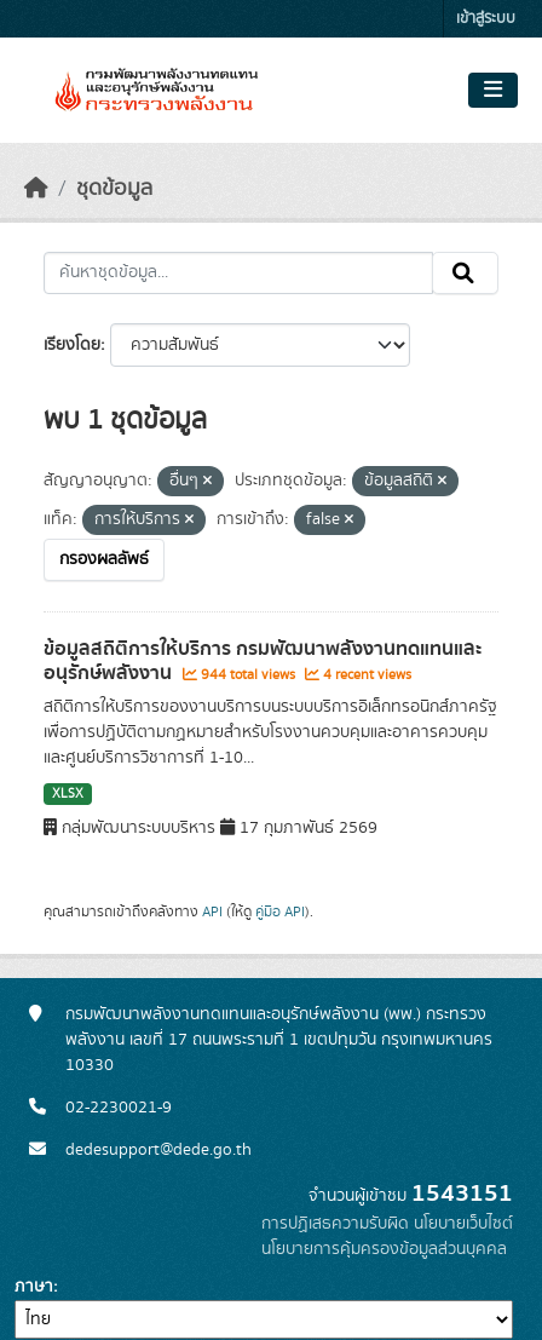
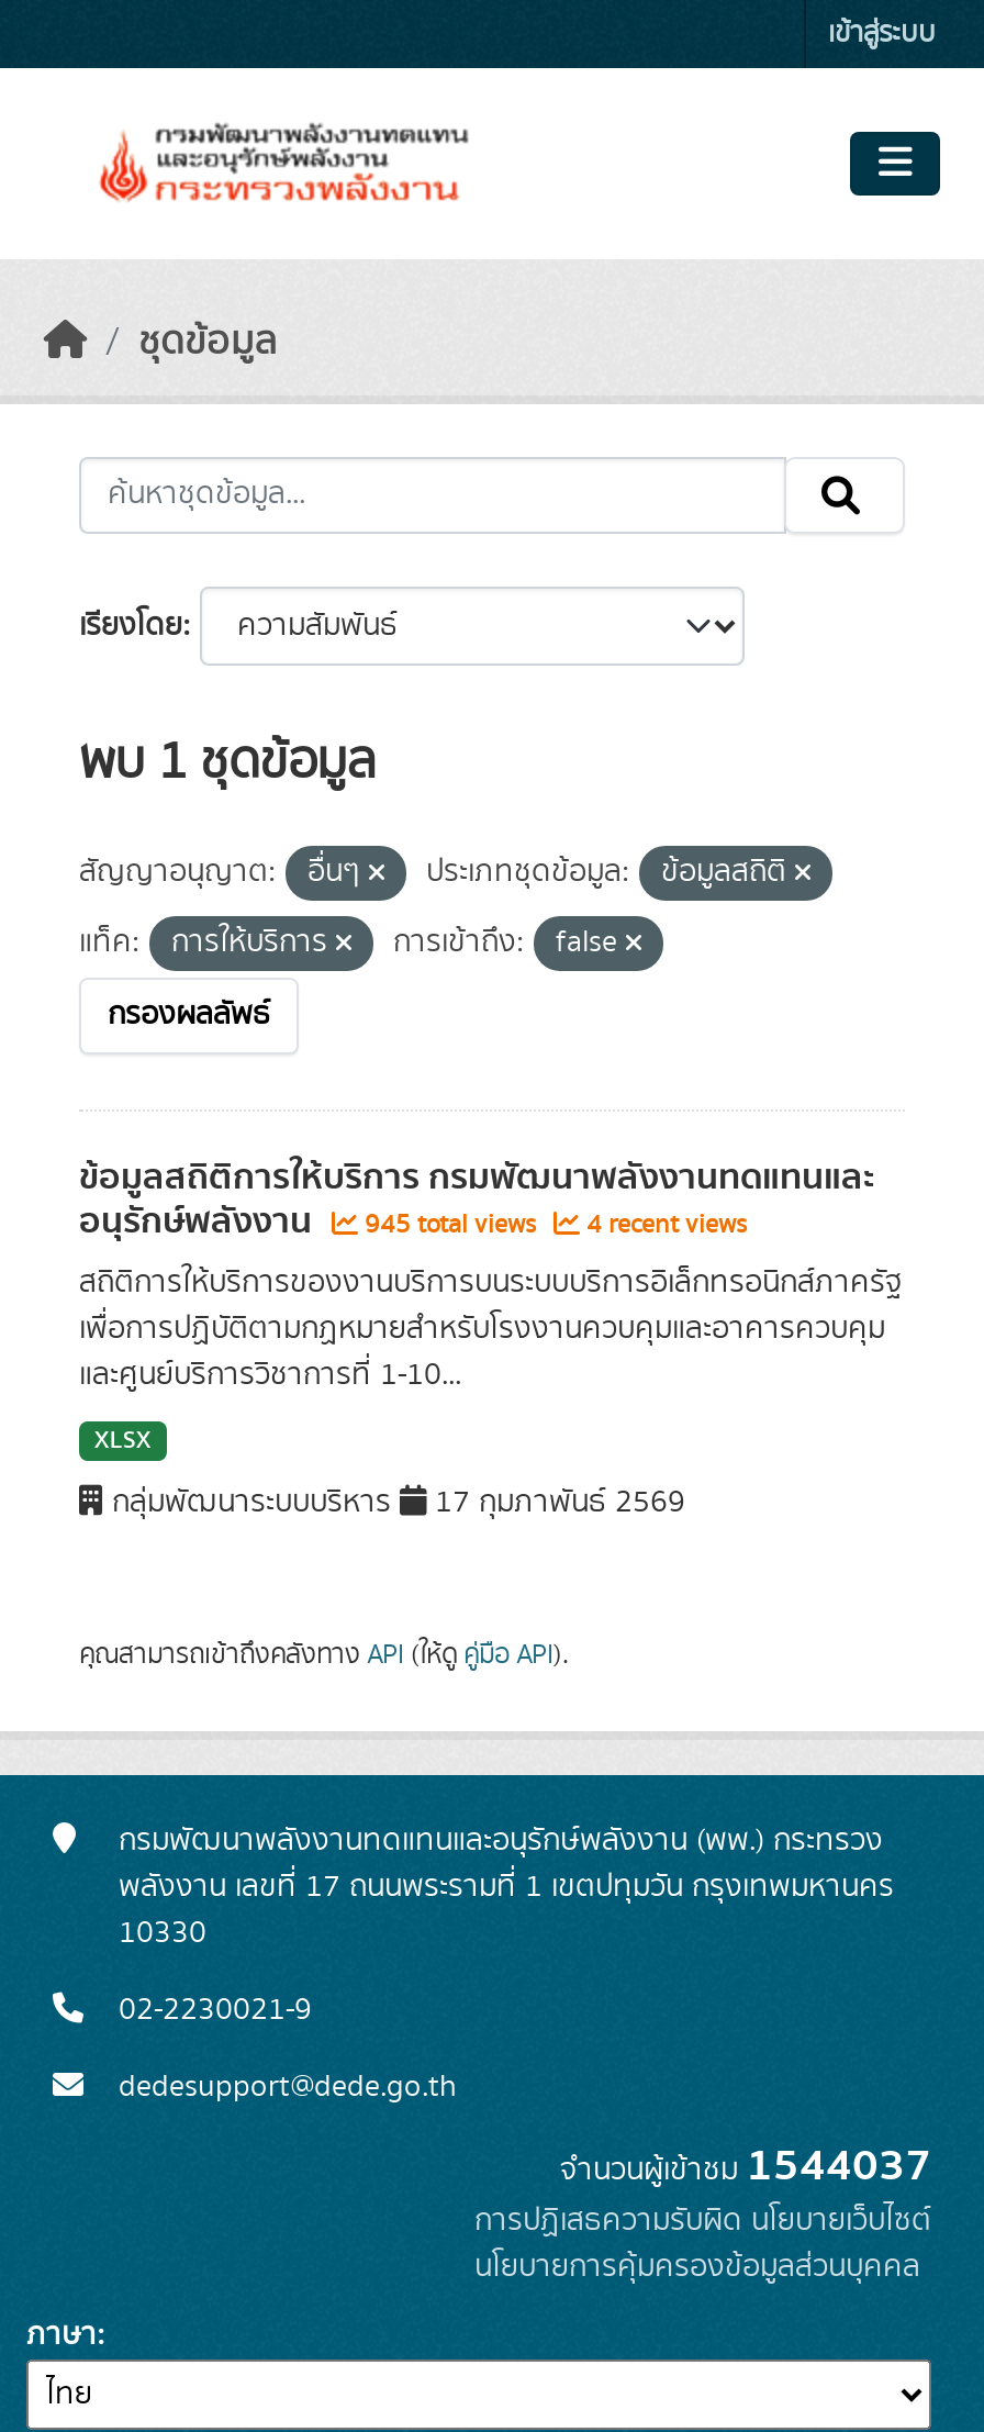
- อนุรักษ์พลังงาน 944 total views 4 recent views
+ อนุรักษ์พลังงาน 945 total views 4 recent views

- จำนวนผู้เข้าชม1543151
+ จำนวนผู้เข้าชม1544037
